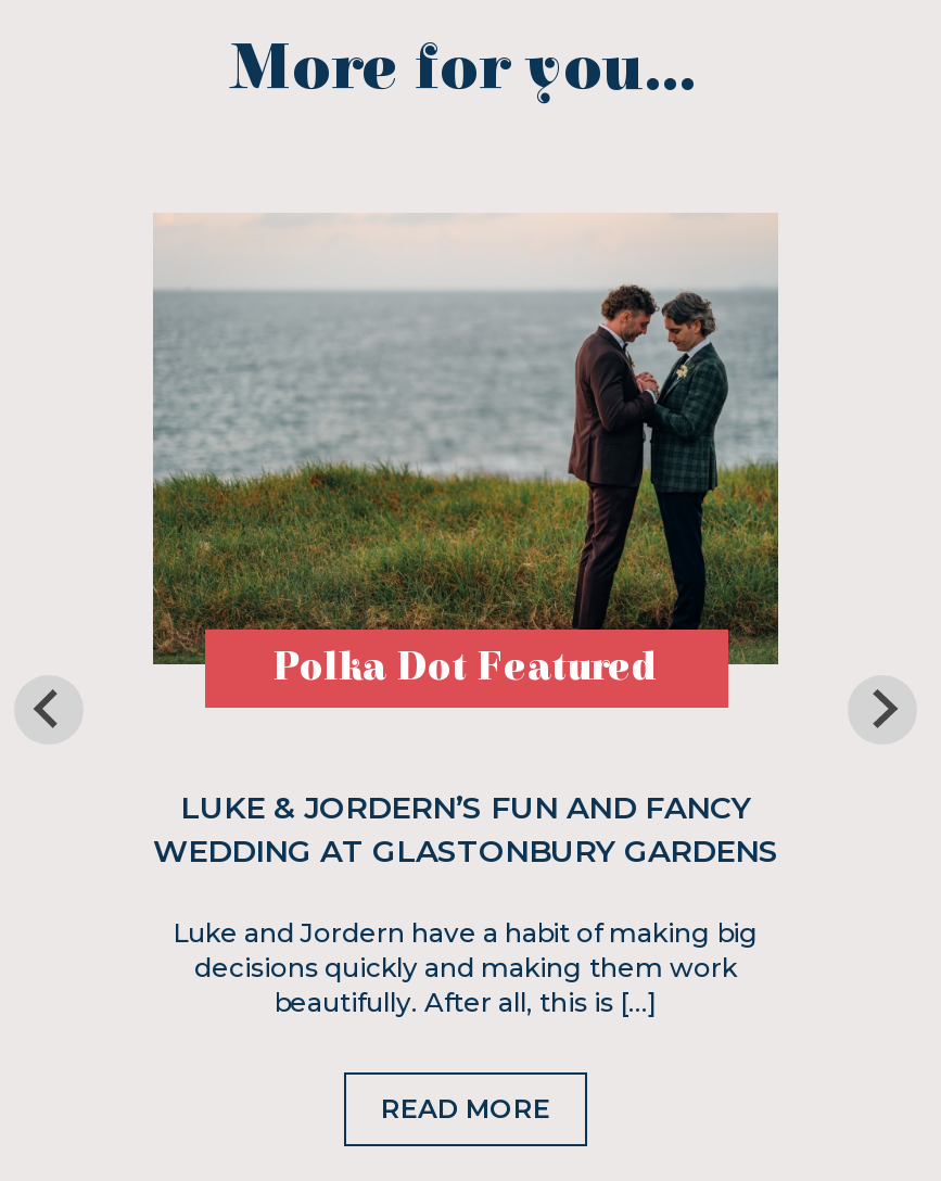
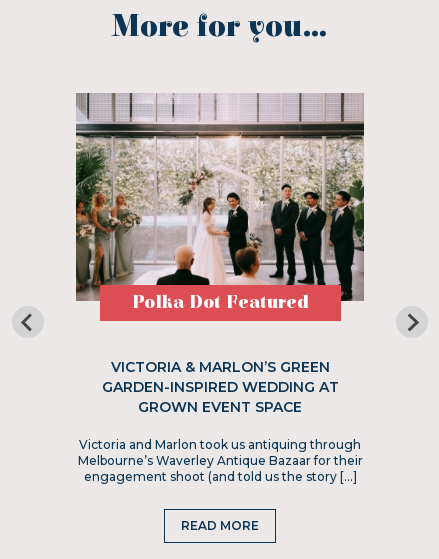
- [image]
+ [image]

- LUKE & JORDERN’S FUN AND FANCY
- WEDDING AT GLASTONBURY GARDENS
+ VICTORIA & MARLON’S GREEN
+ GARDEN-INSPIRED WEDDING AT
+ GROWN EVENT SPACE

- Luke and Jordern have a habit of making big
- decisions quickly and making them work
- beautifully. After all, this is […]
+ Victoria and Marlon took us antiquing through
+ Melbourne’s Waverley Antique Bazaar for their
+ engagement shoot (and told us the story […]
